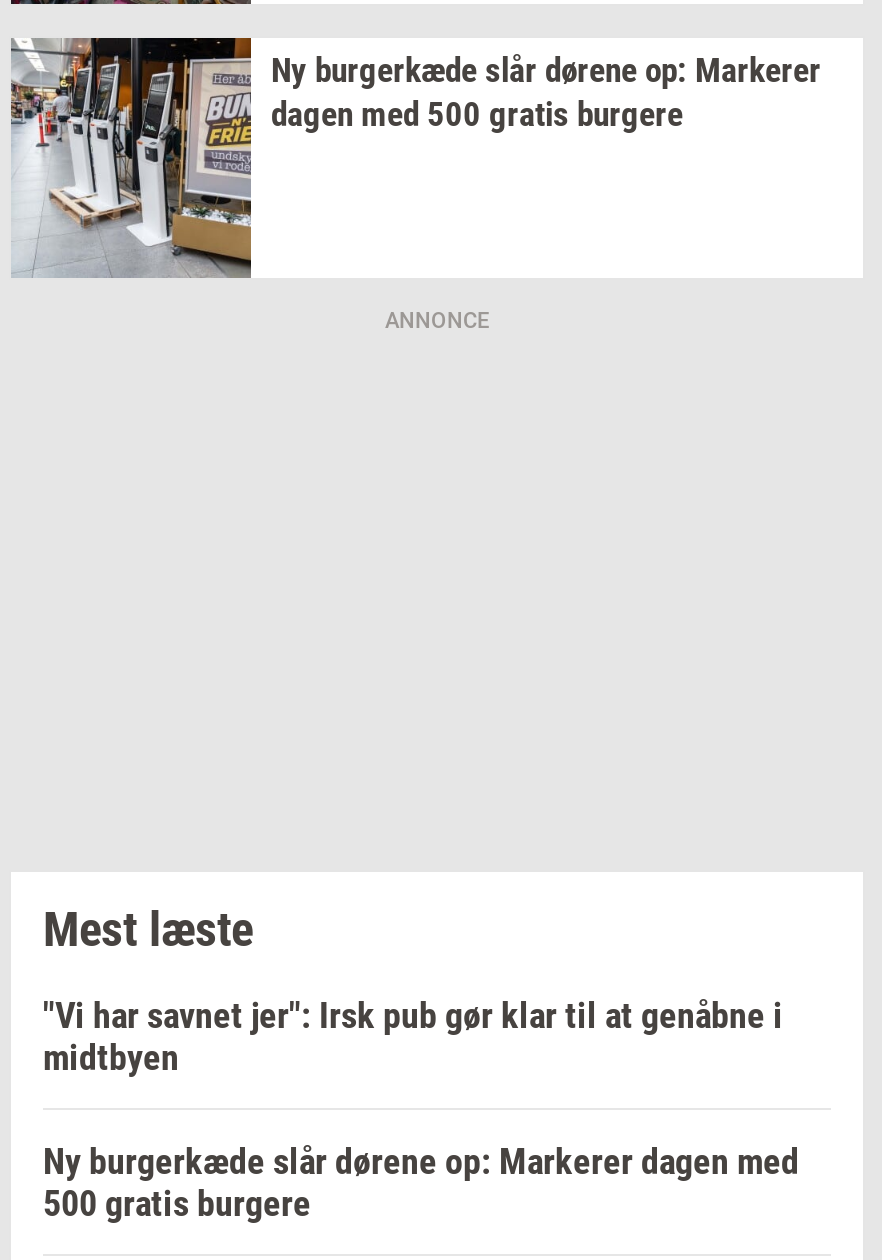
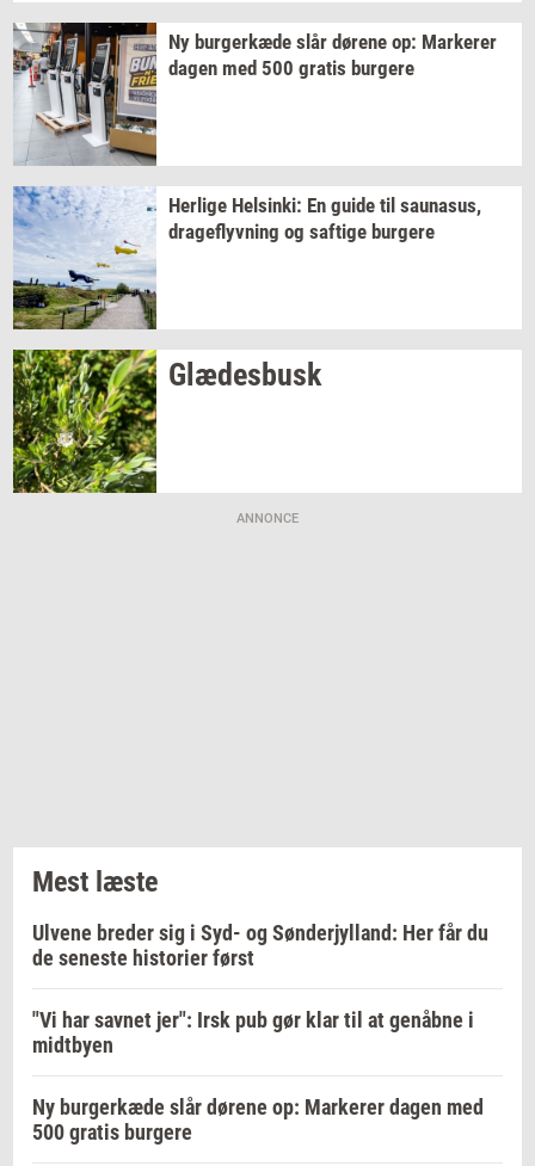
+ [image]
+ Glædesbusk

+ [image]
+ Herlige Helsinki: En guide til saunasus,
+ drageflyvning og saftige burgere

+ Ulvene breder sig i Syd- og Sønderjylland: Her får du
+ de seneste historier først
